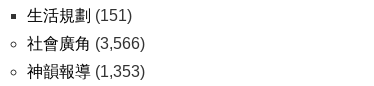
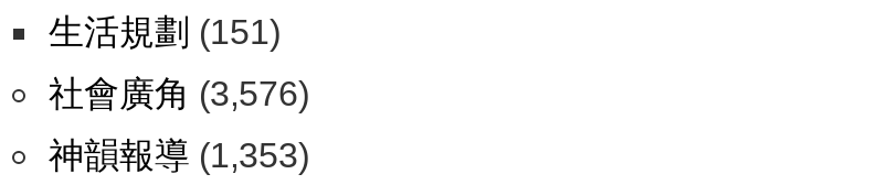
- 社會廣角(3,566)
+ 社會廣角(3,576)
